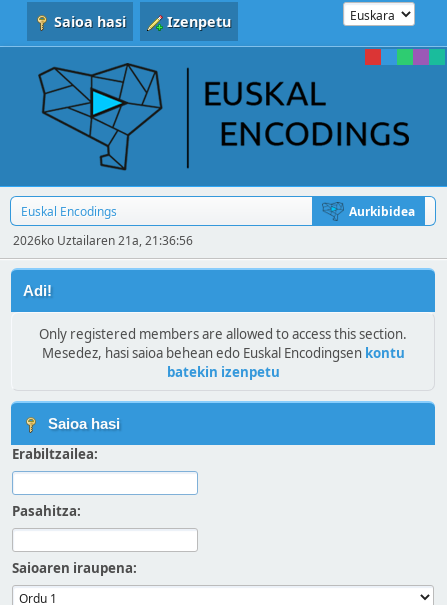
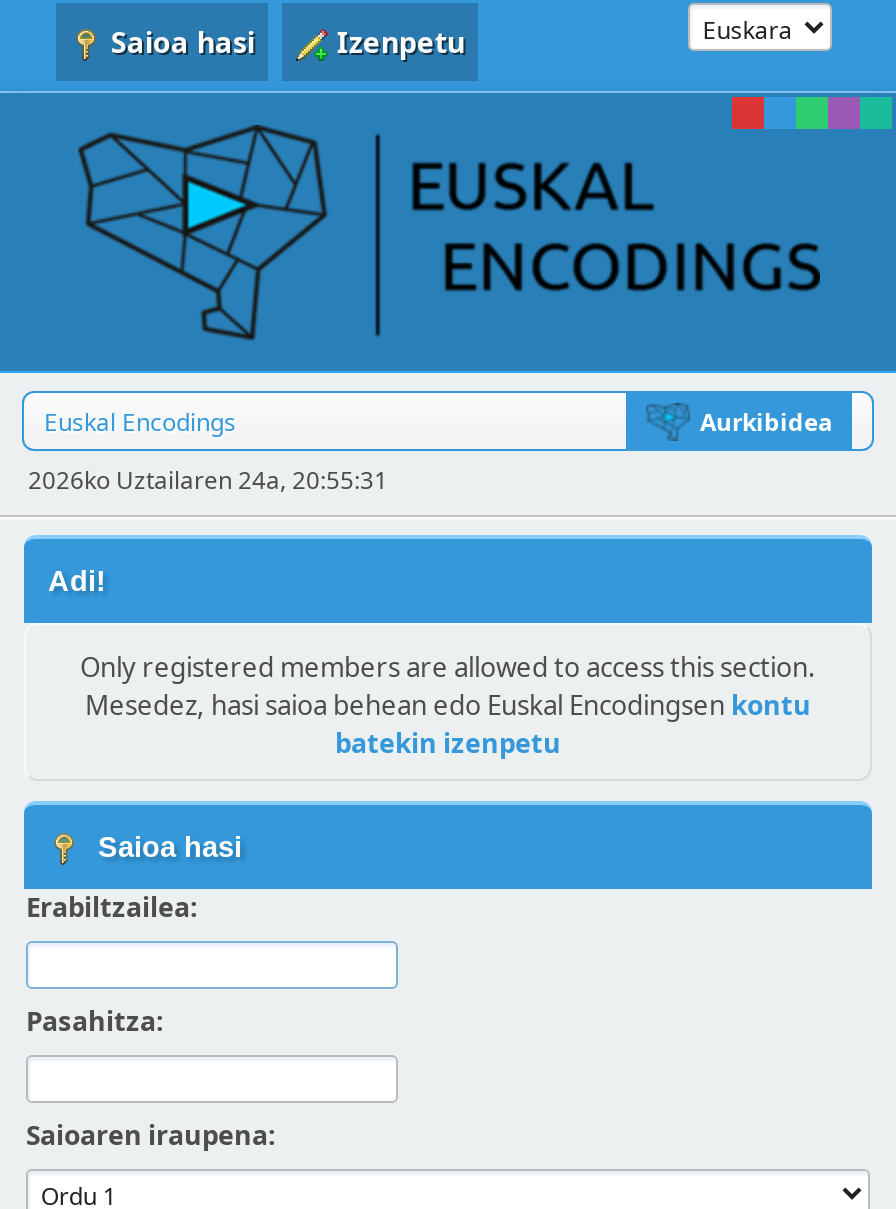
- 2026ko Uztailaren 21a, 21:36:56
+ 2026ko Uztailaren 24a, 20:55:31
